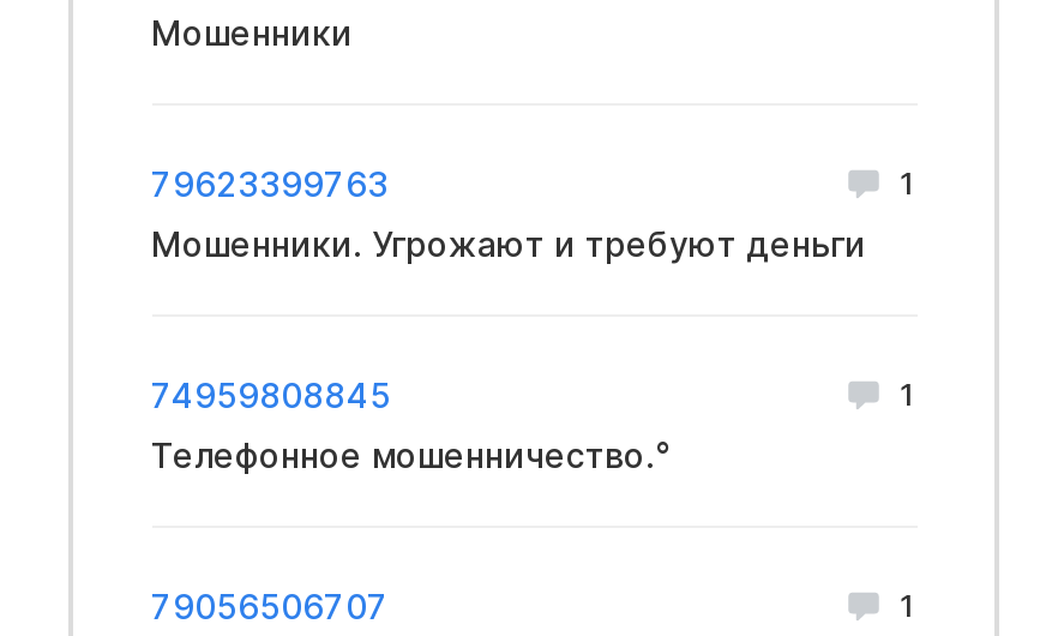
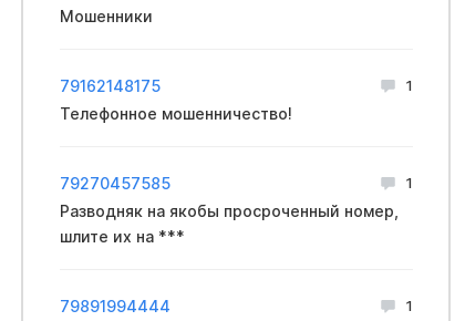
- 79623399763
+ 79162148175

- Мошенники. Угрожают и требуют деньги
+ Телефонное мошенничество!

- 74959808845
+ 79270457585

- Телефонное мошенничество.°
+ Разводняк на якобы просроченный номер,
+ шлите их на ***

- 79056506707
+ 79891994444
